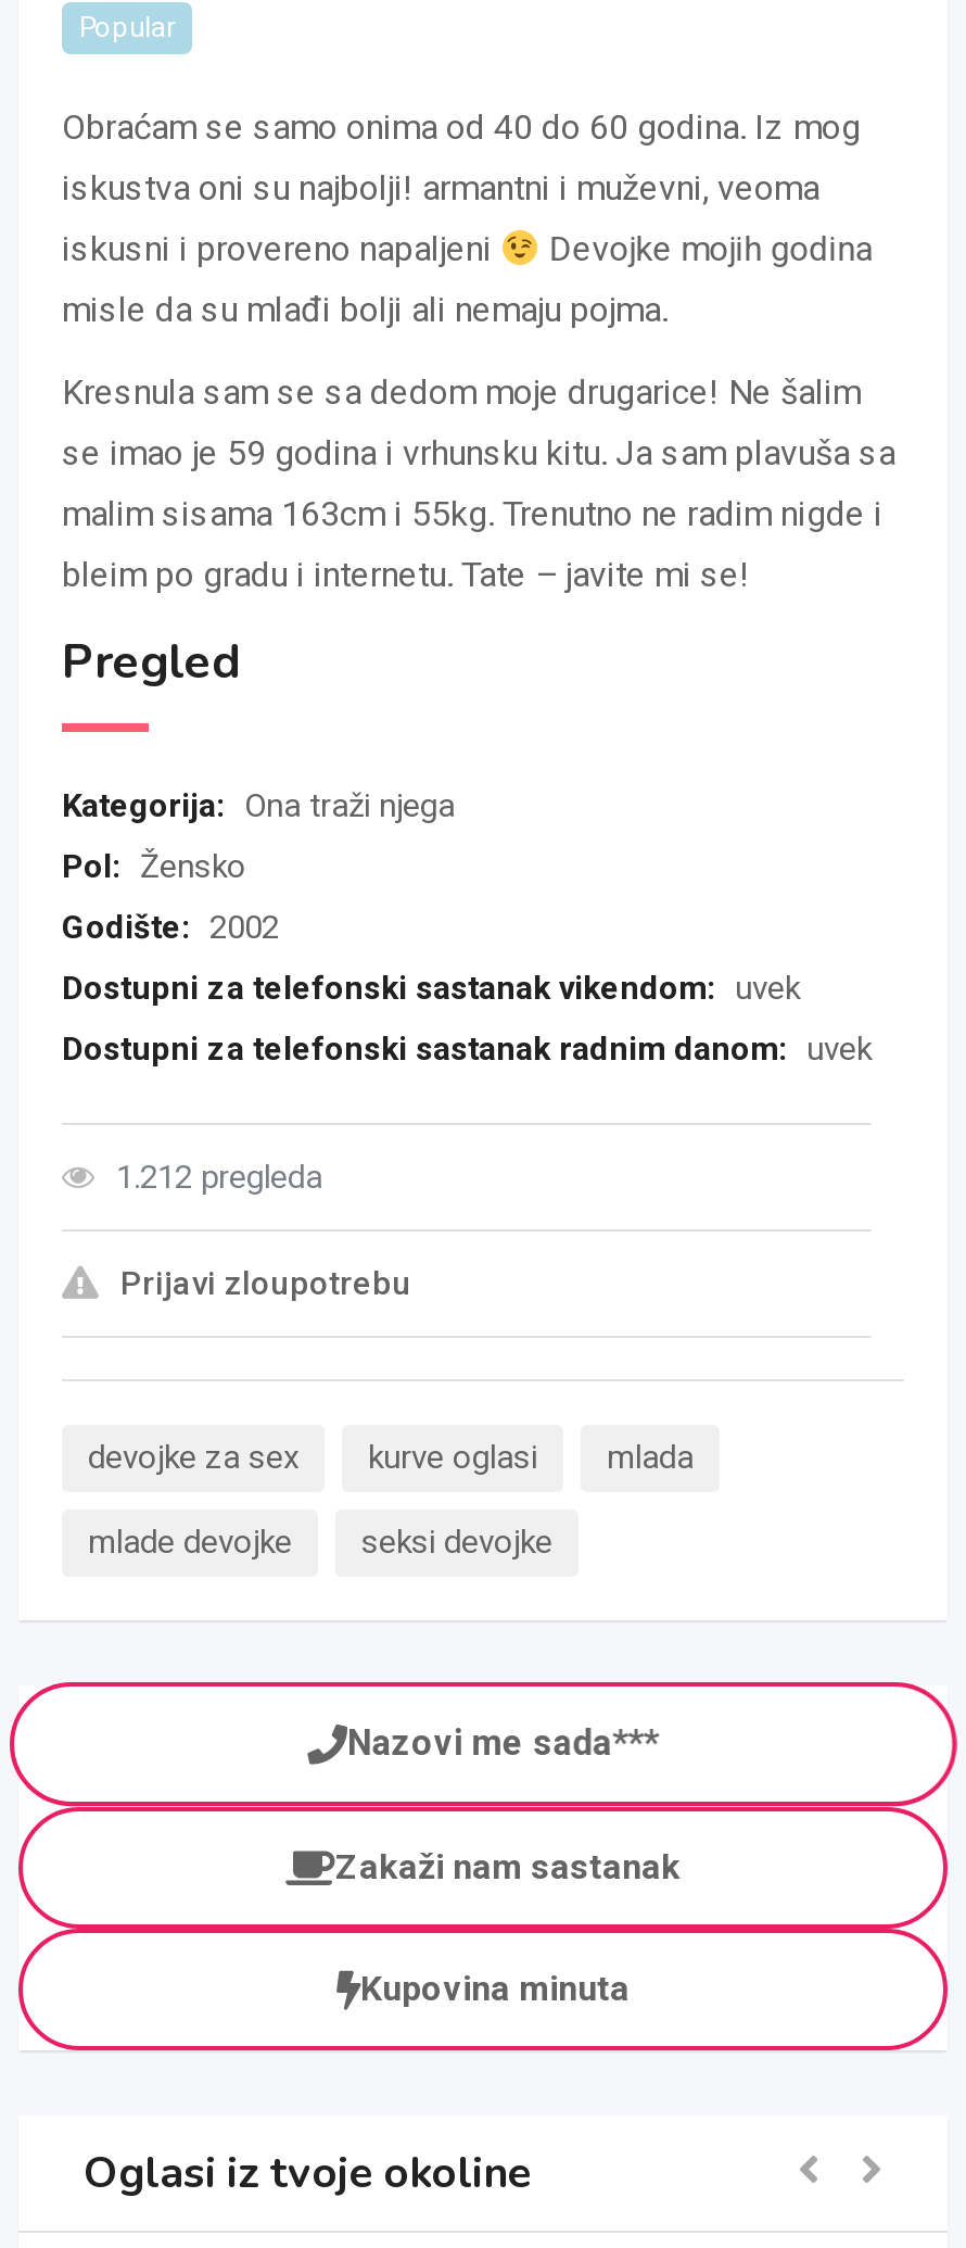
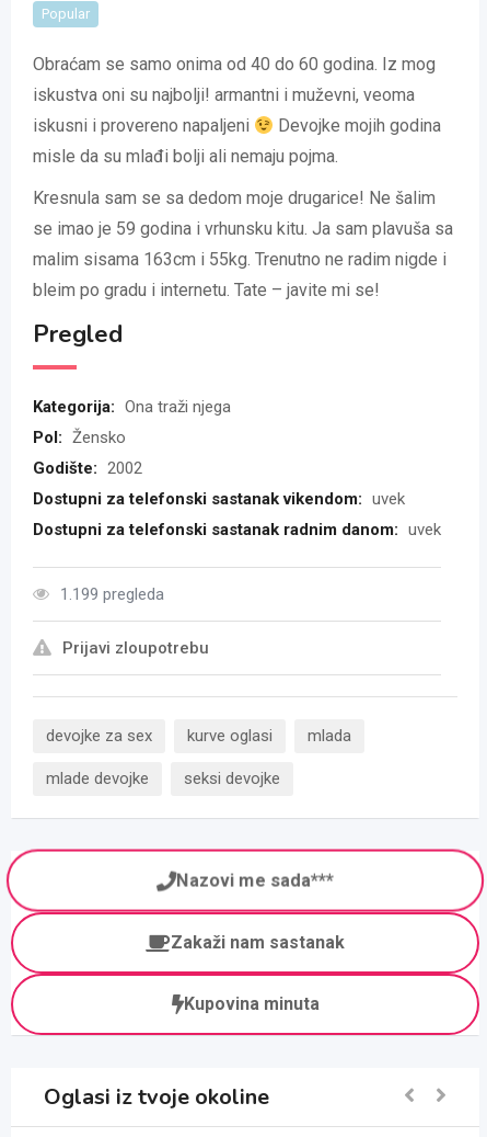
- 1.212 pregleda
+ 1.199 pregleda
